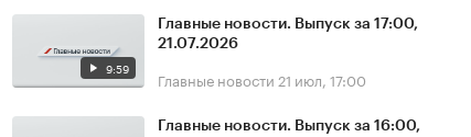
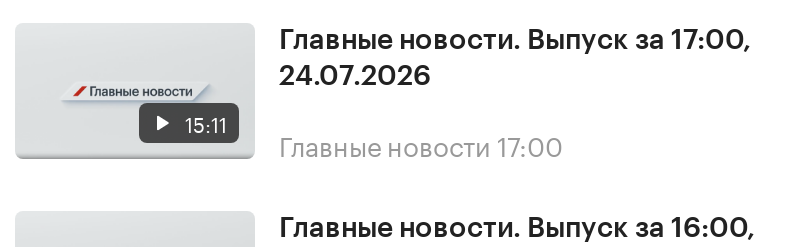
- 21.07.2026
+ 24.07.2026

- 9:59
+ 15:11

- Главные новости 21 июл, 17:00
+ Главные новости 17:00
